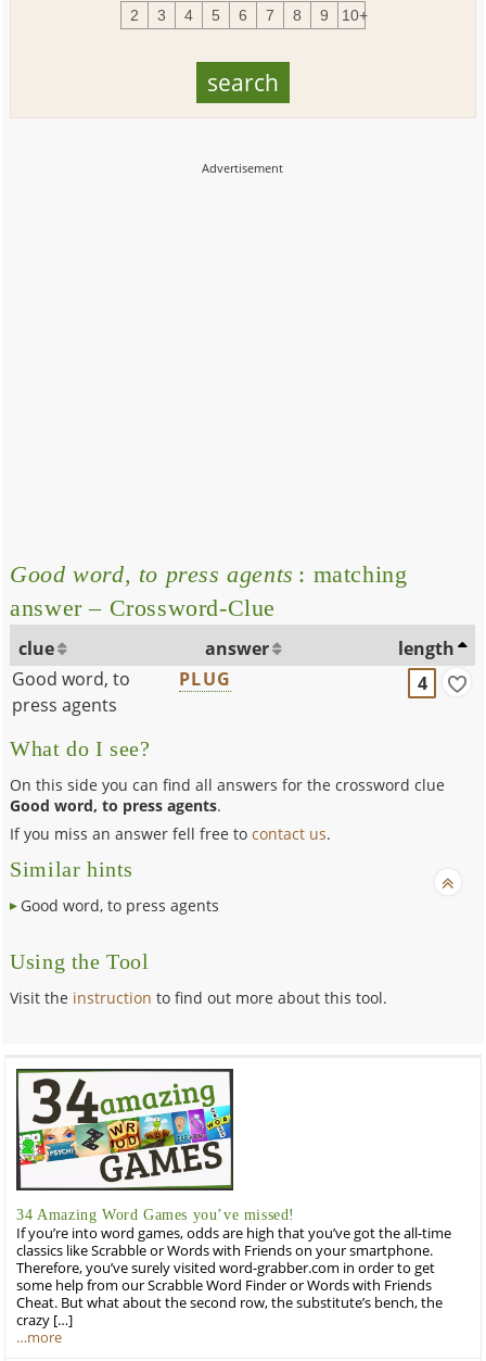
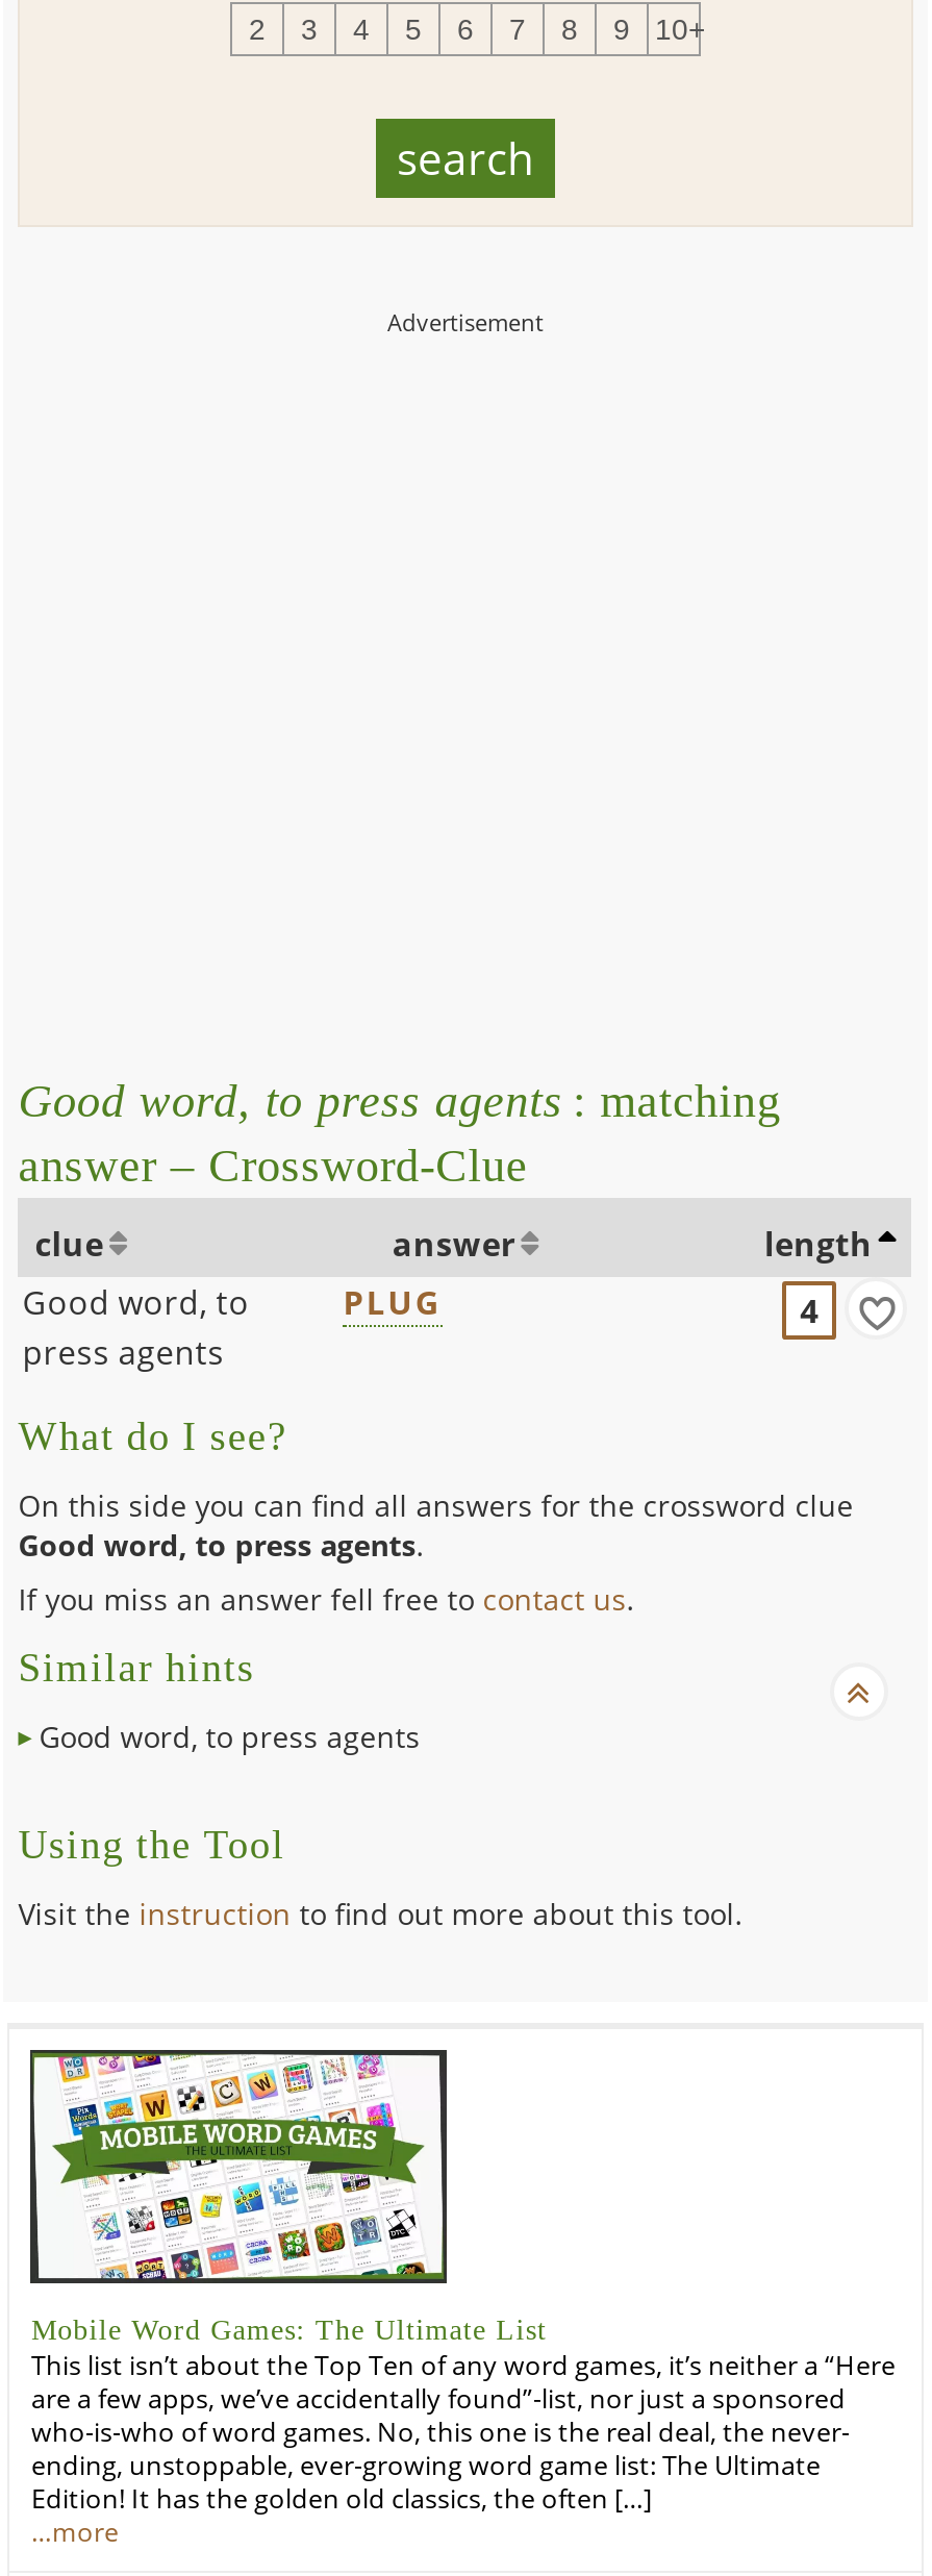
- [image]
- 34 Amazing Word Games you’ve missed!
- If you’re into word games, odds are high that you’ve got the all-time
- classics like Scrabble or Words with Friends on your smartphone.
- Therefore, you’ve surely visited word-grabber.com in order to get
- some help from our Scrabble Word Finder or Words with Friends
- Cheat. But what about the second row, the substitute’s bench, the
- crazy […]
+ [image]
+ Mobile Word Games: The Ultimate List
+ This list isn’t about the Top Ten of any word games, it’s neither a “Here
+ are a few apps, we’ve accidentally found”-list, nor just a sponsored
+ who-is-who of word games. No, this one is the real deal, the never-
+ ending, unstoppable, ever-growing word game list: The Ultimate
+ Edition! It has the golden old classics, the often […]
